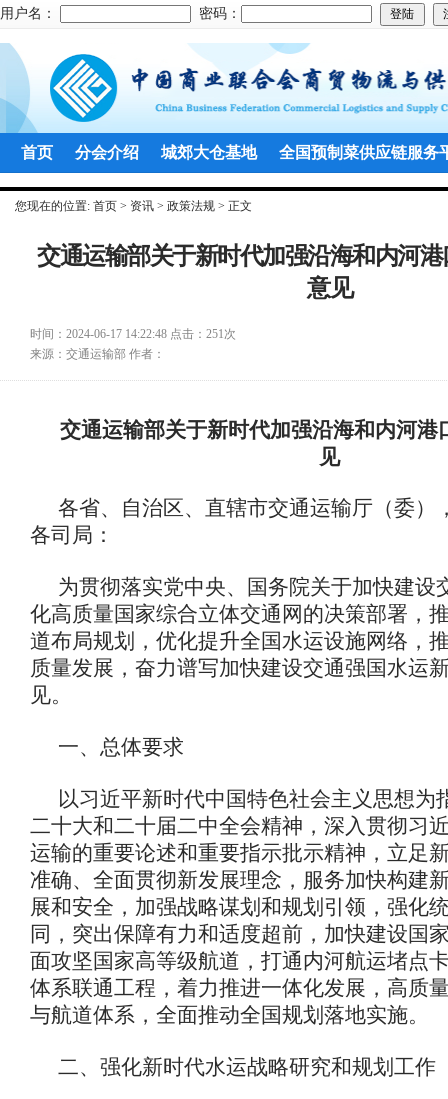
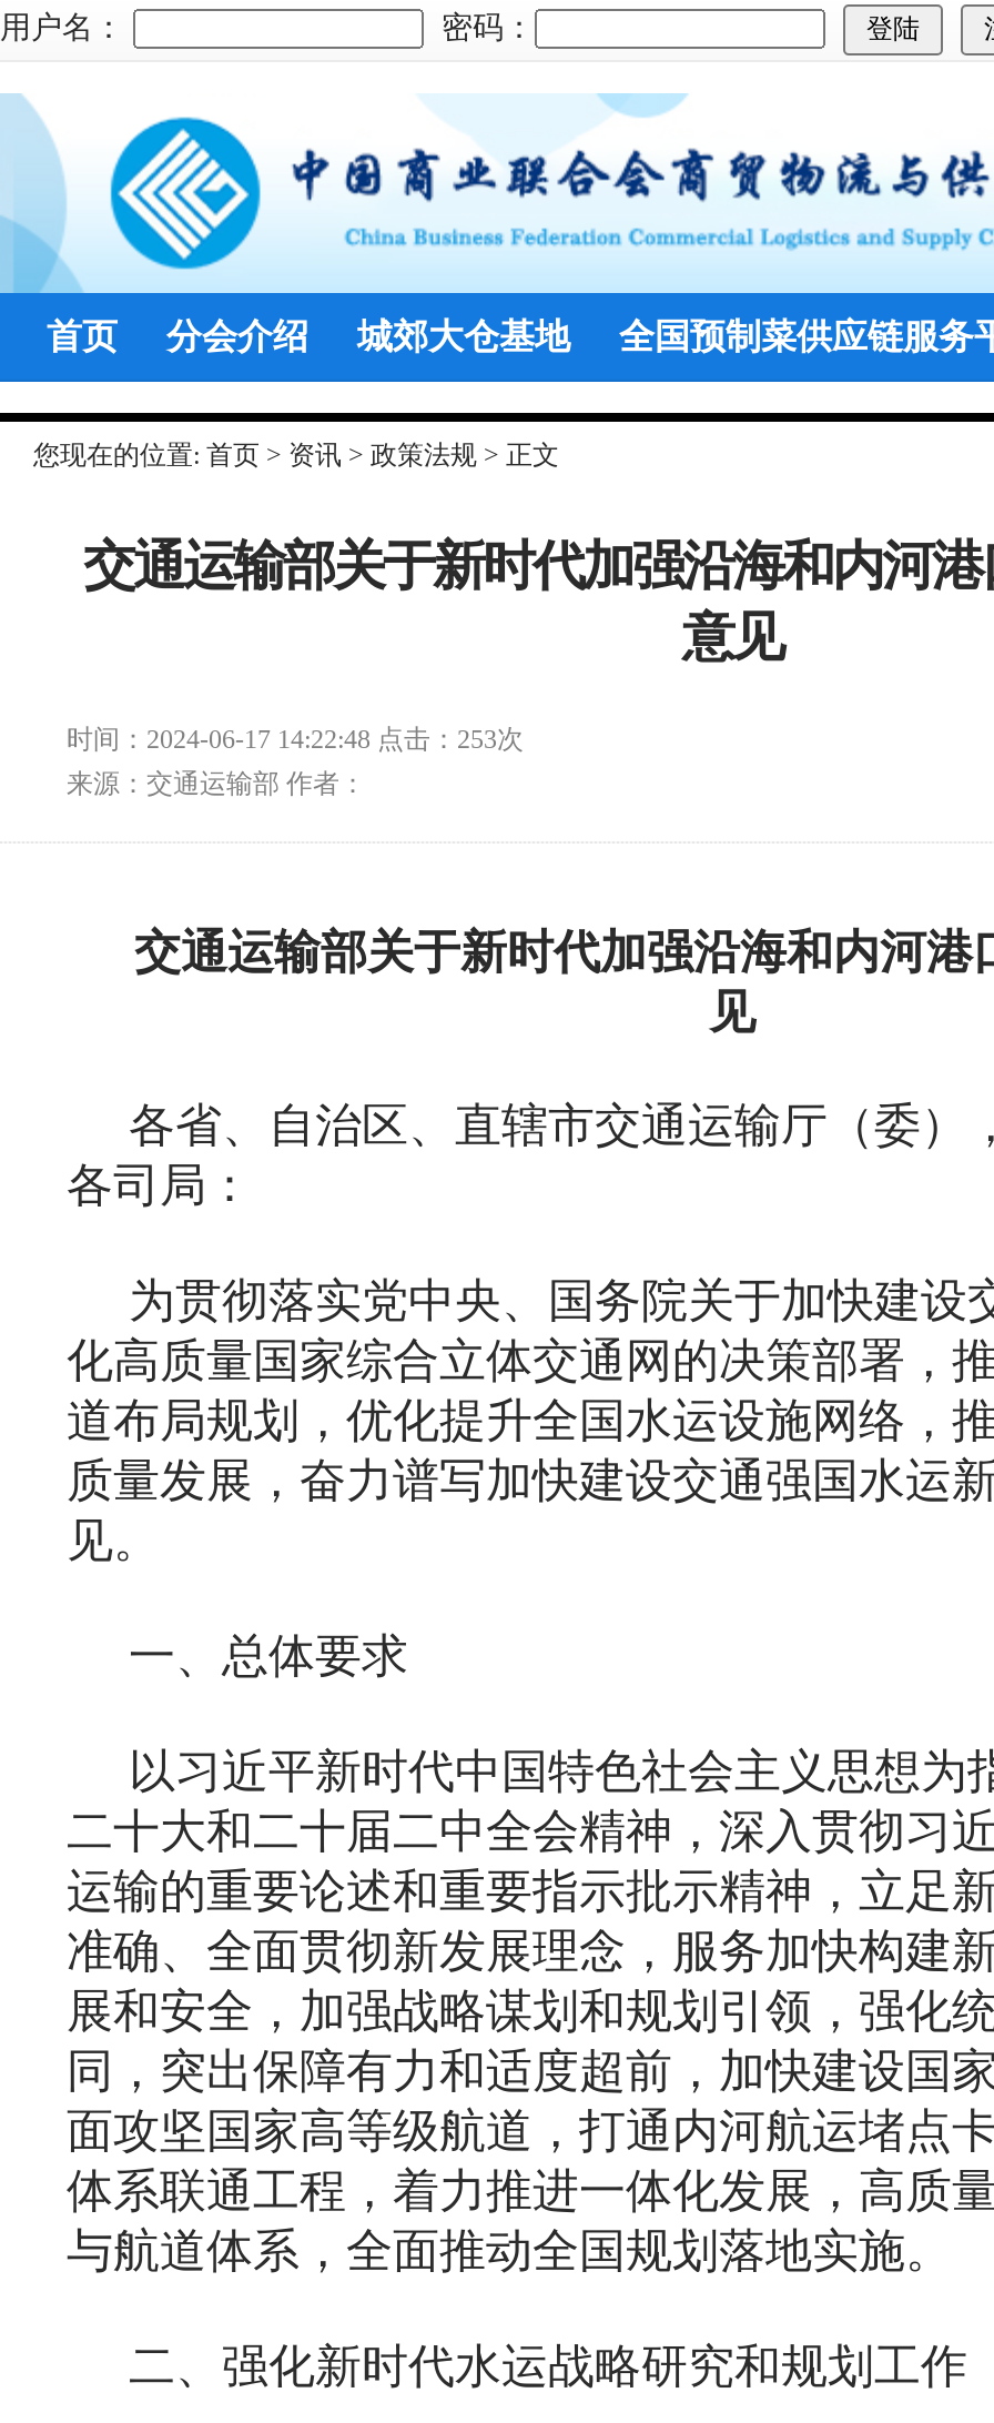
- 时间：2024-06-17 14:22:48点击：251次
+ 时间：2024-06-17 14:22:48点击：253次
